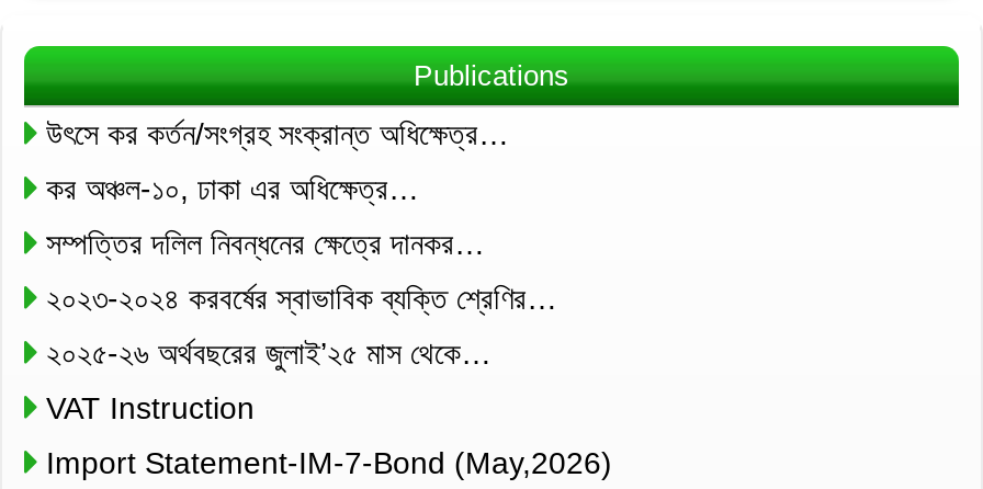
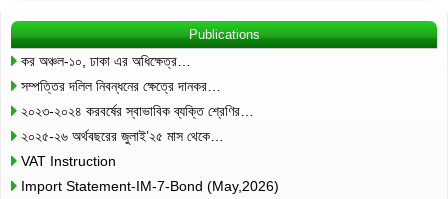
- উৎসে কর কর্তন/সংগ্রহ সংক্রান্ত অধিক্ষেত্র…
